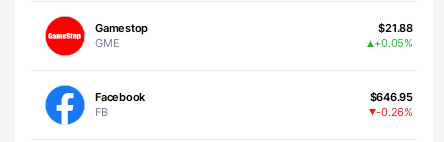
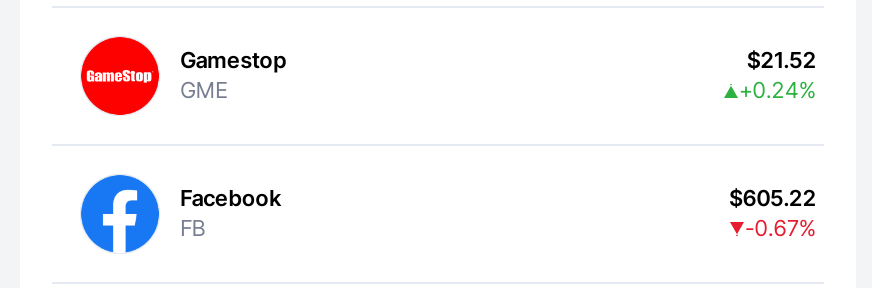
- $21.88
+ $21.52

- +0.05%
+ +0.24%

- $646.95
+ $605.22

- -0.26%
+ -0.67%
